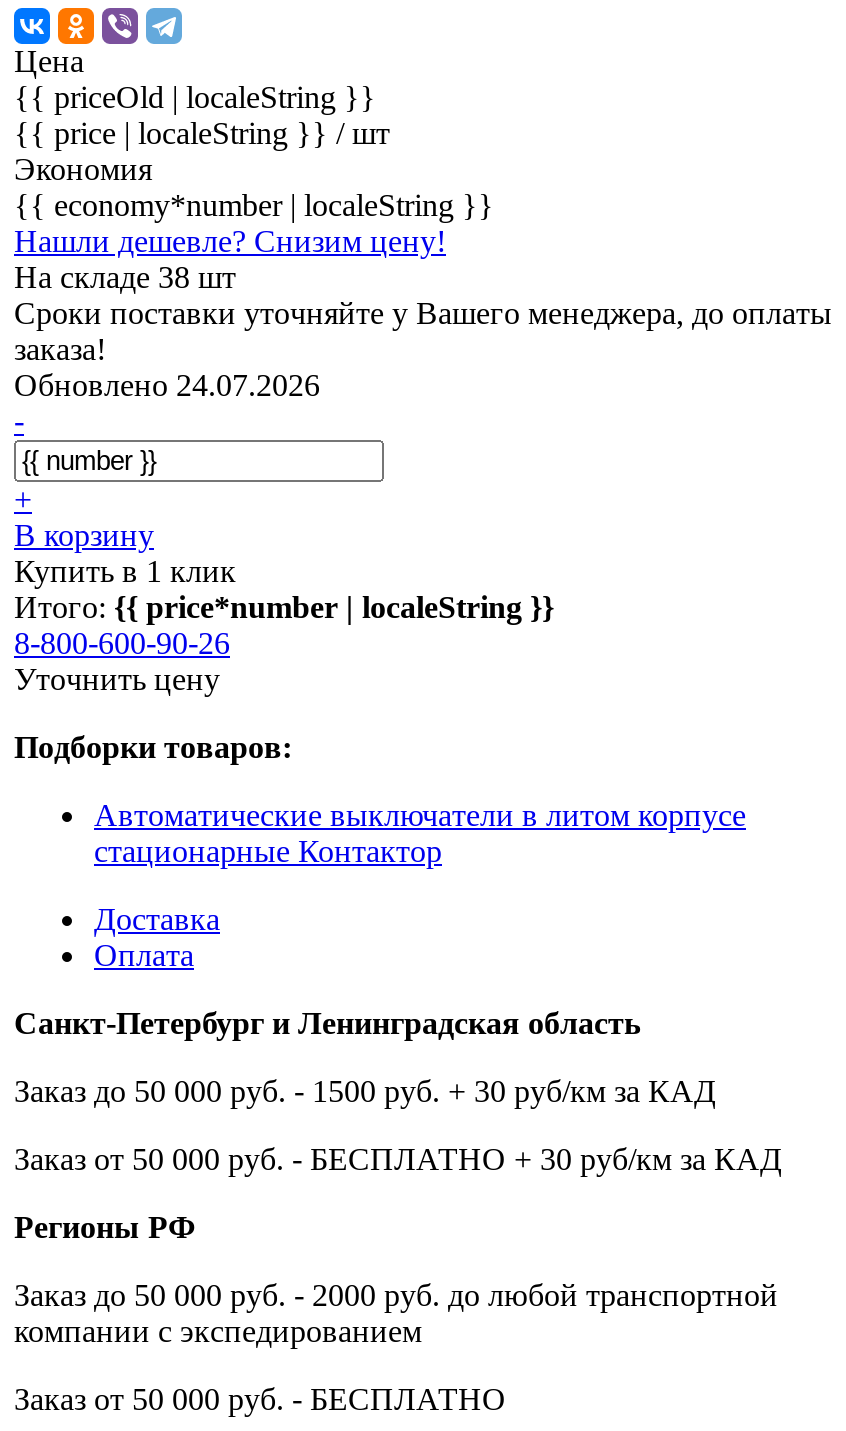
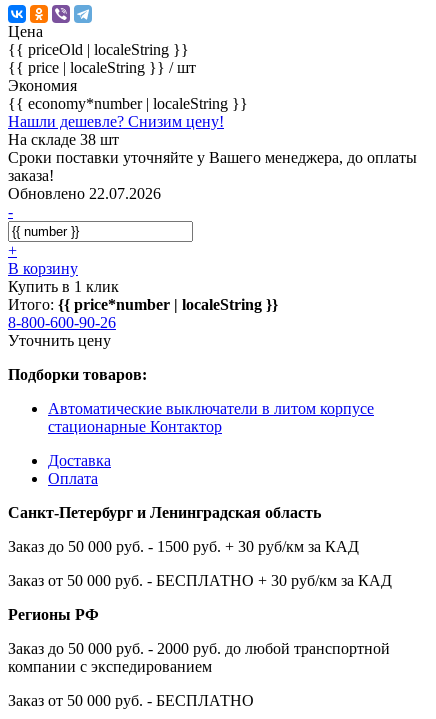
- Обновлено 24.07.2026
+ Обновлено 22.07.2026
